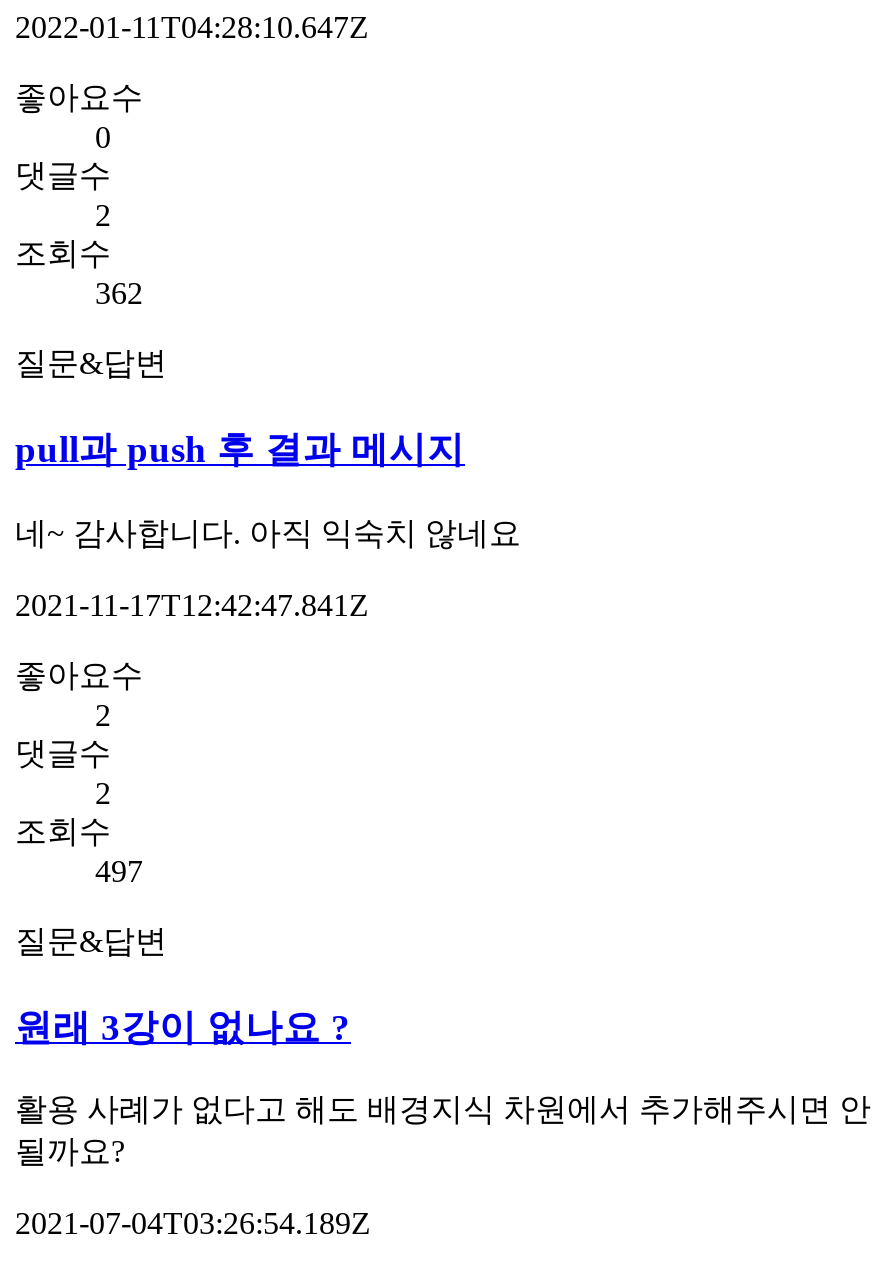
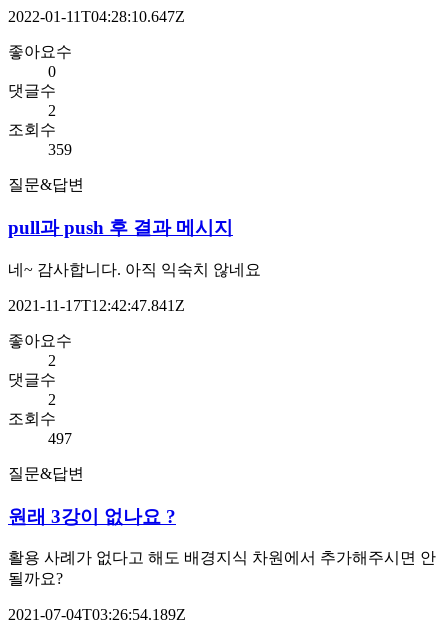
- 362
+ 359
